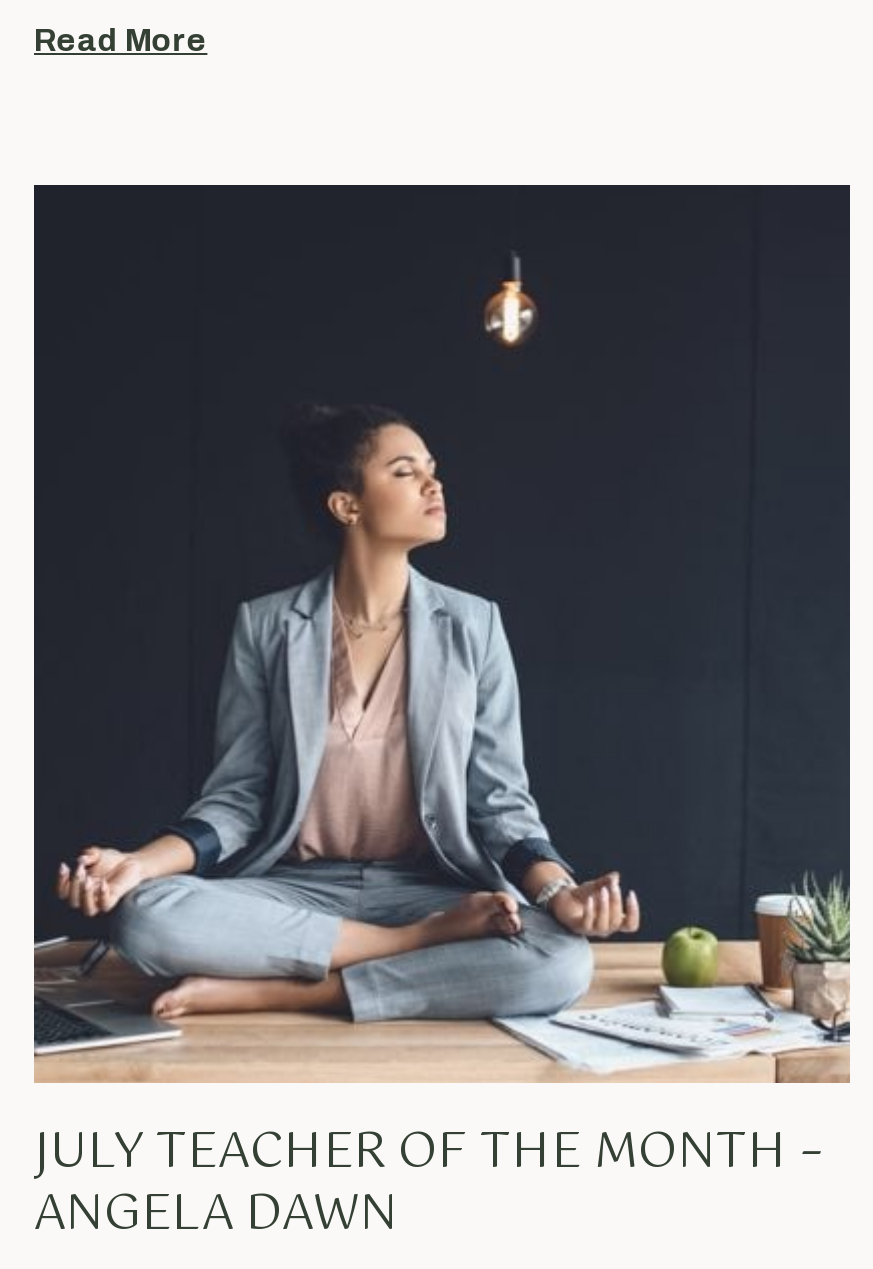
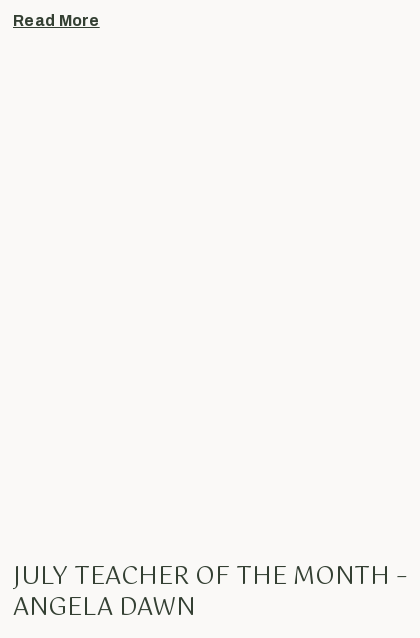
- [image]
